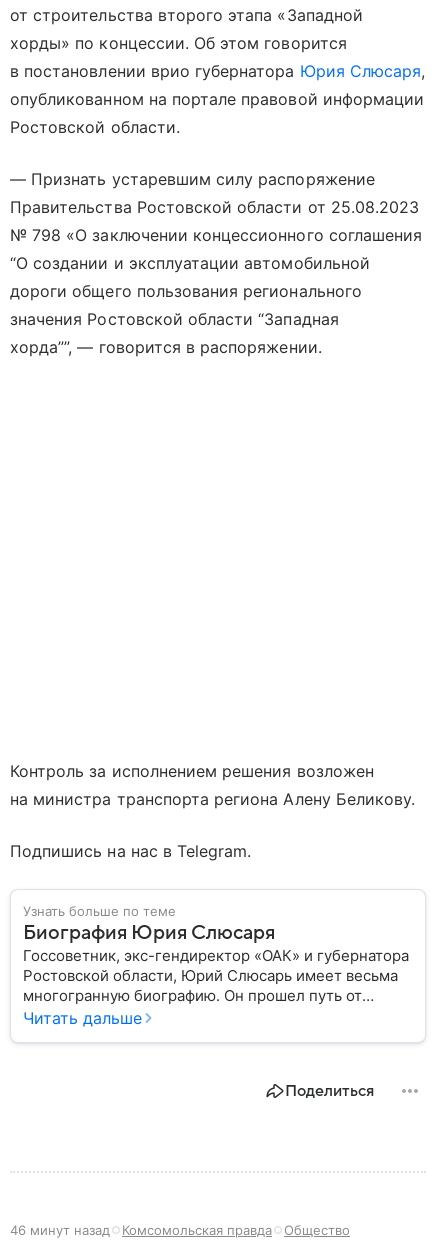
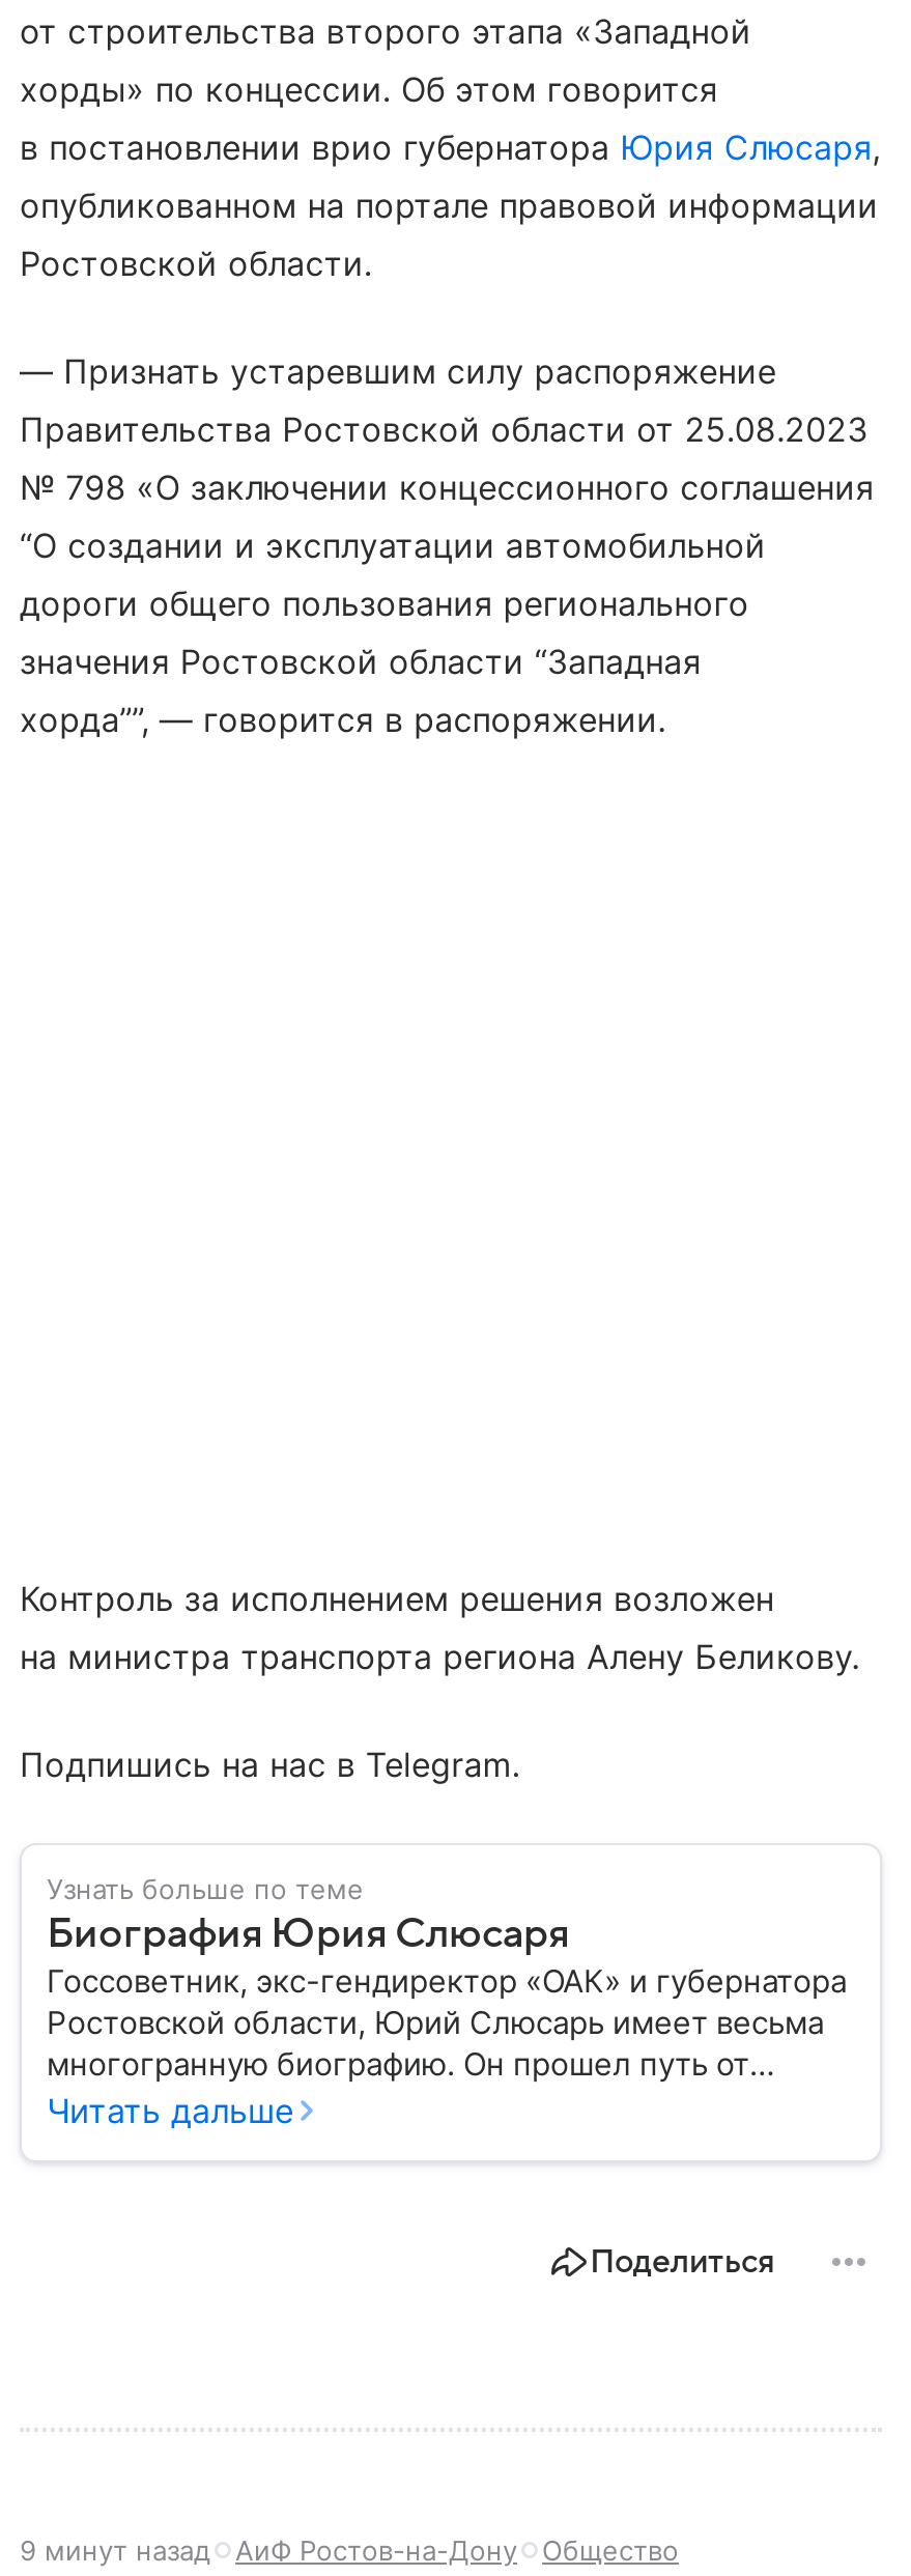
- 46 минут назад
- Комсомольская правда
+ 9 минут назад
+ АиФ Ростов-на-Дону
